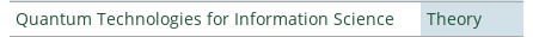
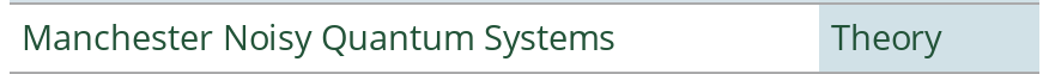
- Quantum Technologies for Information Science
+ Manchester Noisy Quantum Systems
